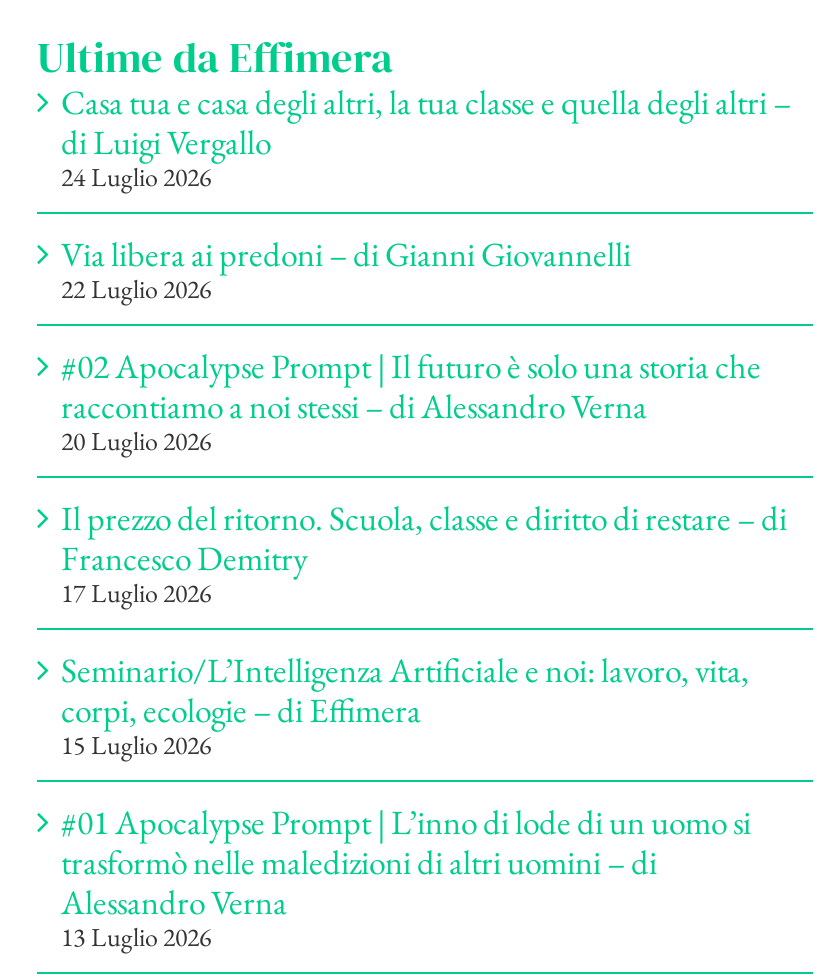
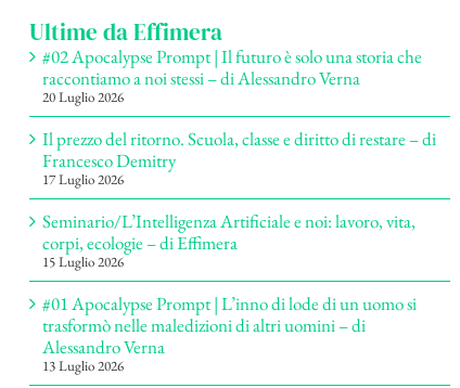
- Casa tua e casa degli altri, la tua classe e quella degli altri –
- di Luigi Vergallo
- 24 Luglio 2026
- Via libera ai predoni – di Gianni Giovannelli
- 22 Luglio 2026
